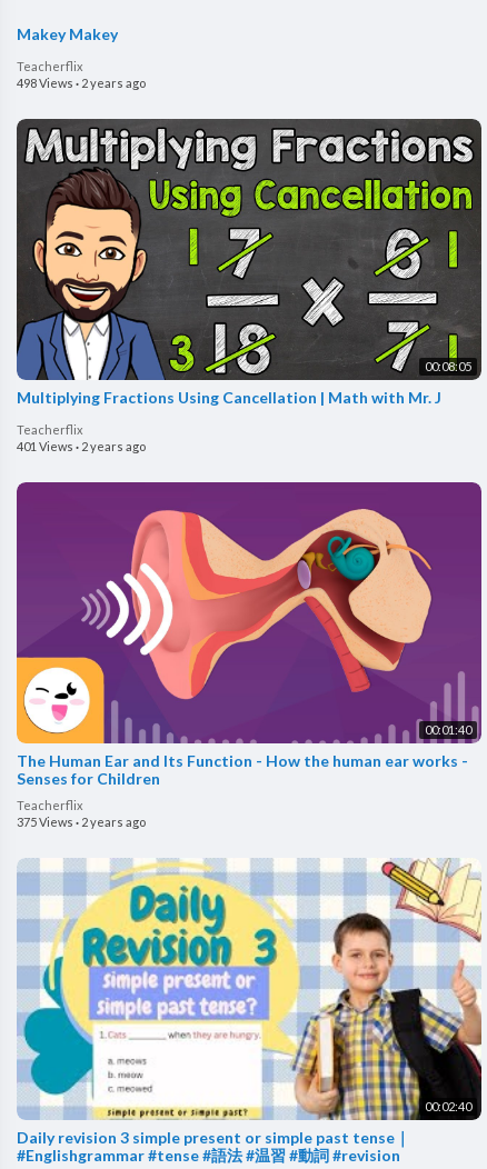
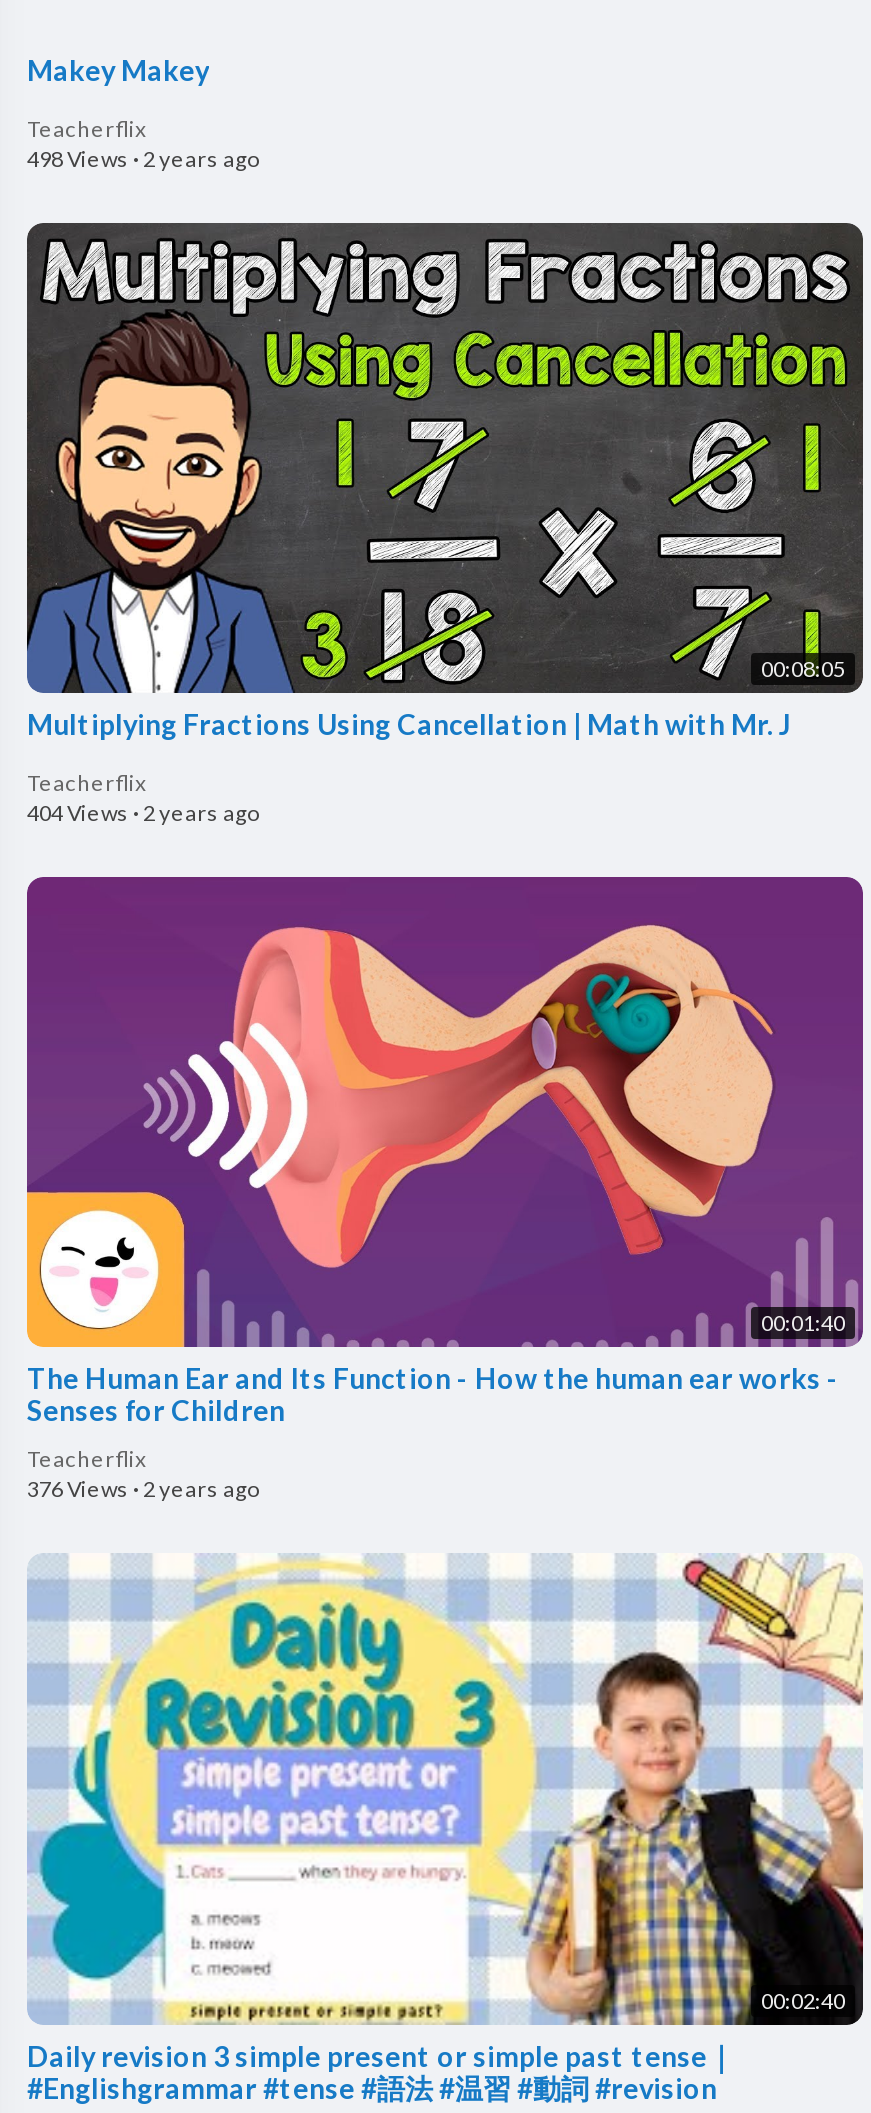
- 401 Views · 2 years ago
+ 404 Views · 2 years ago

- 375 Views · 2 years ago
+ 376 Views · 2 years ago
